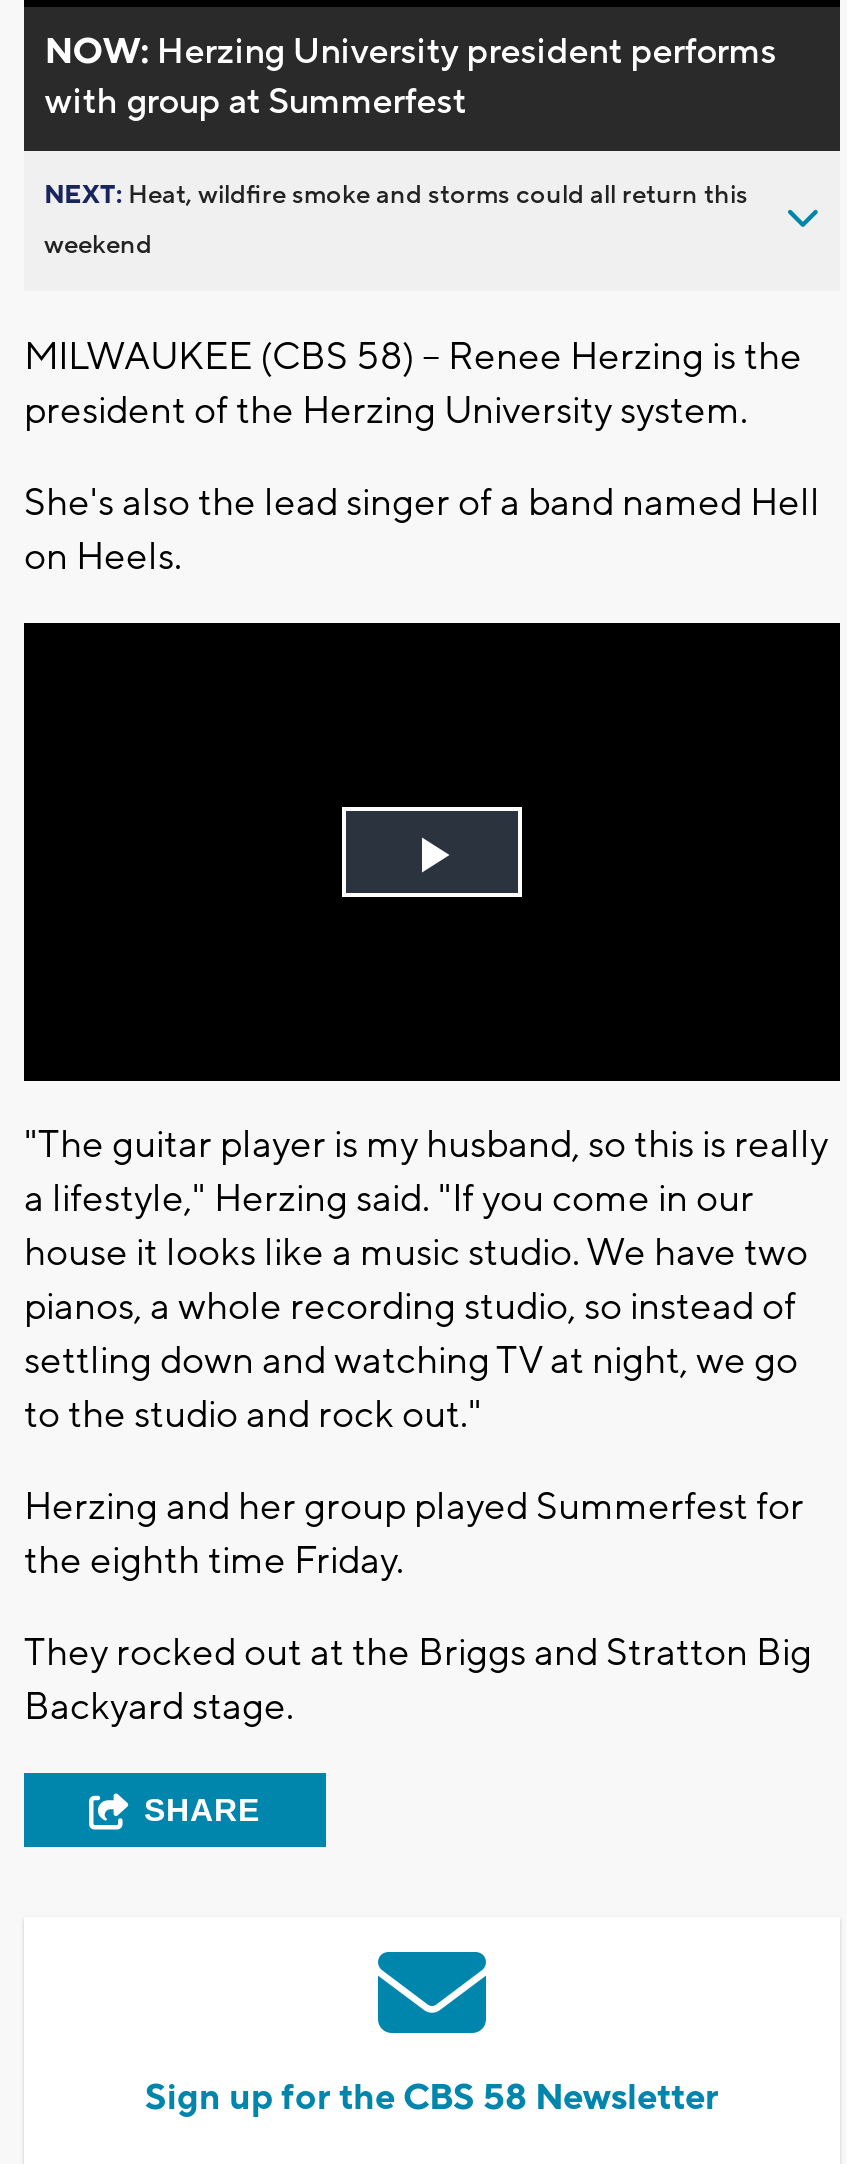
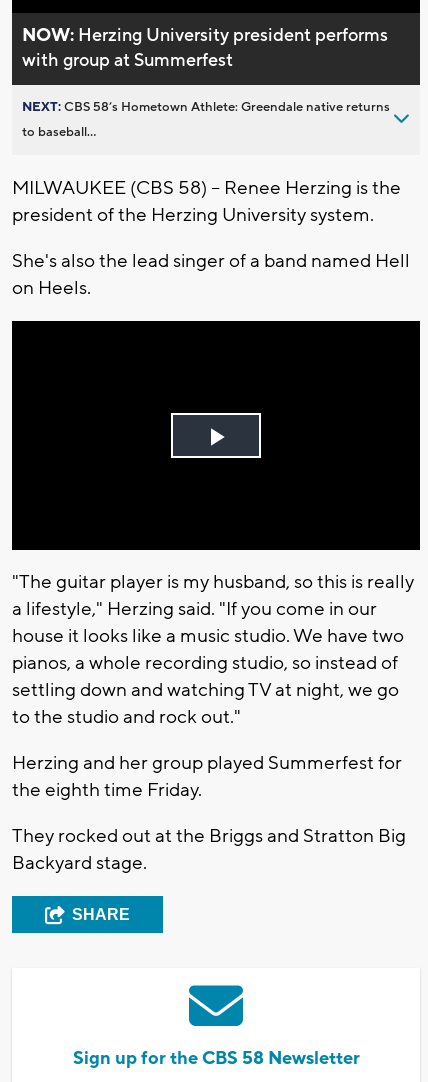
- NEXT: Heat, wildfire smoke and storms could all return this
+ NEXT: CBS 58’s Hometown Athlete: Greendale native returns

- weekend
+ to baseball...
